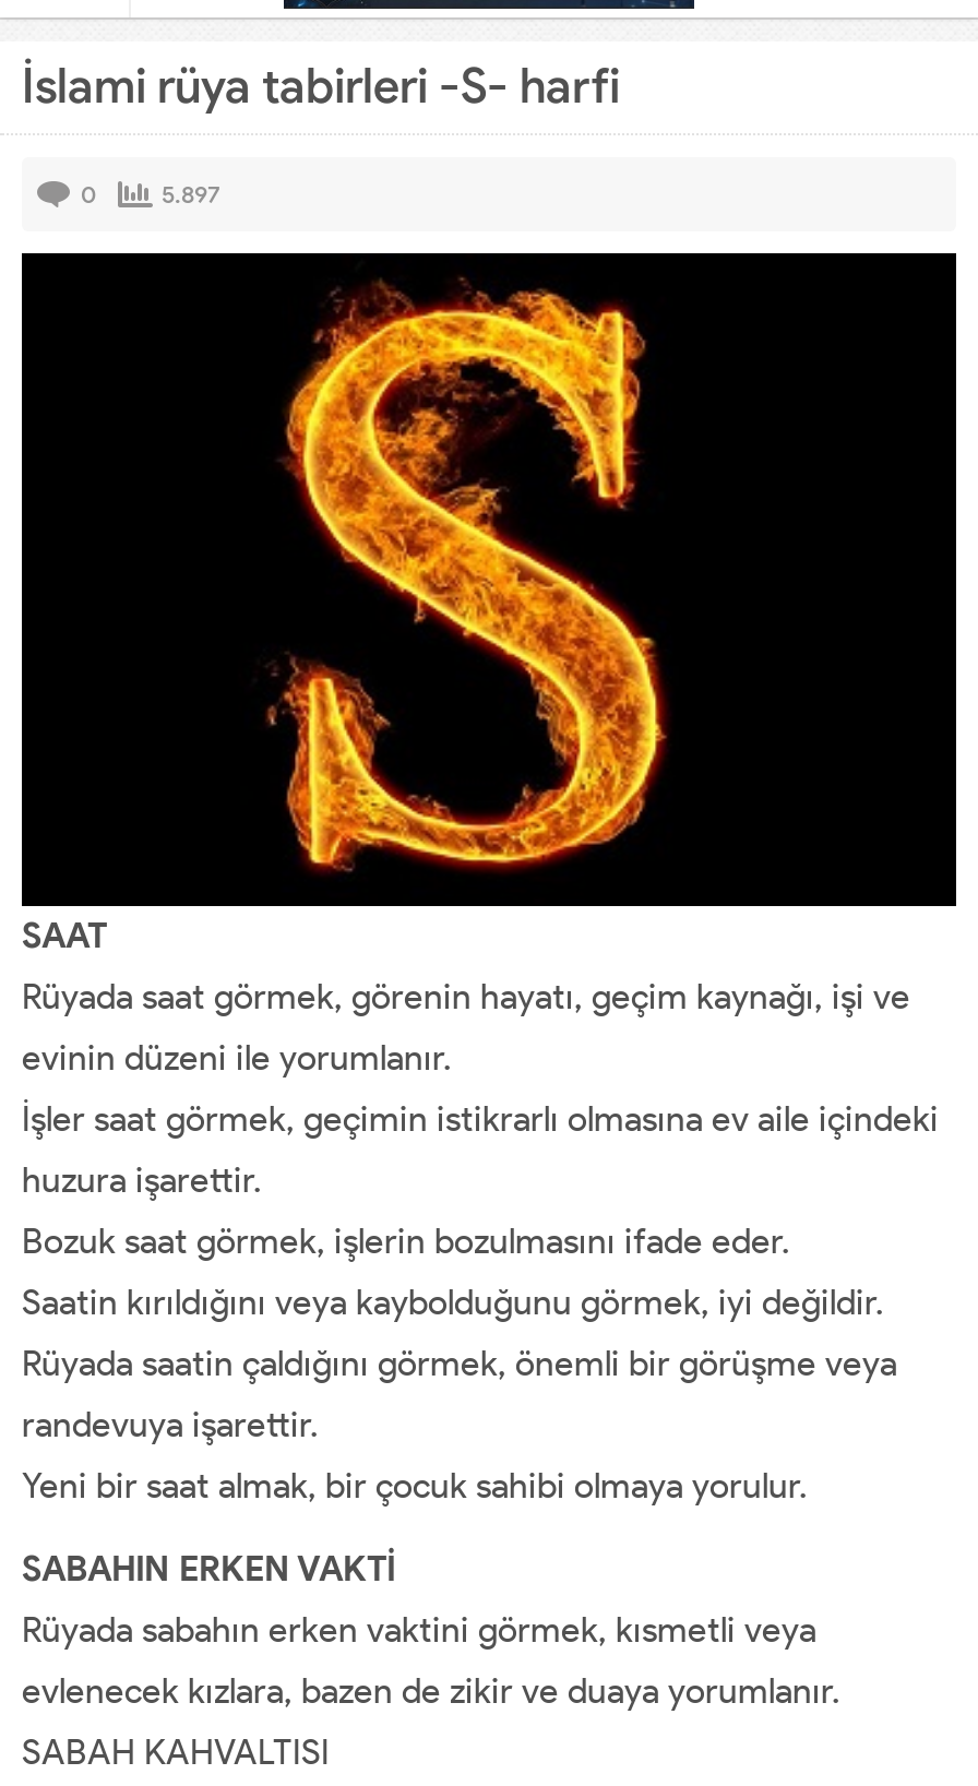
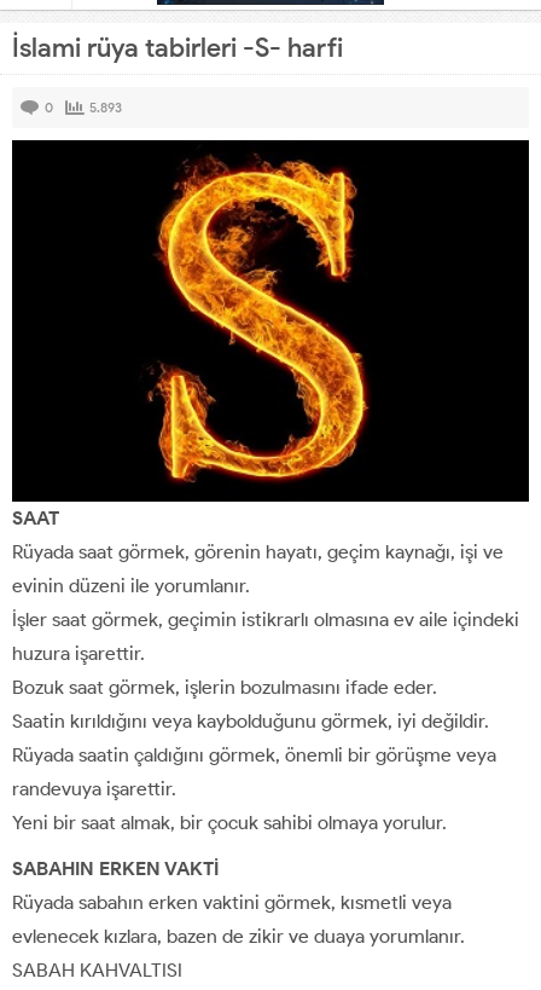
- 5.897
+ 5.893
